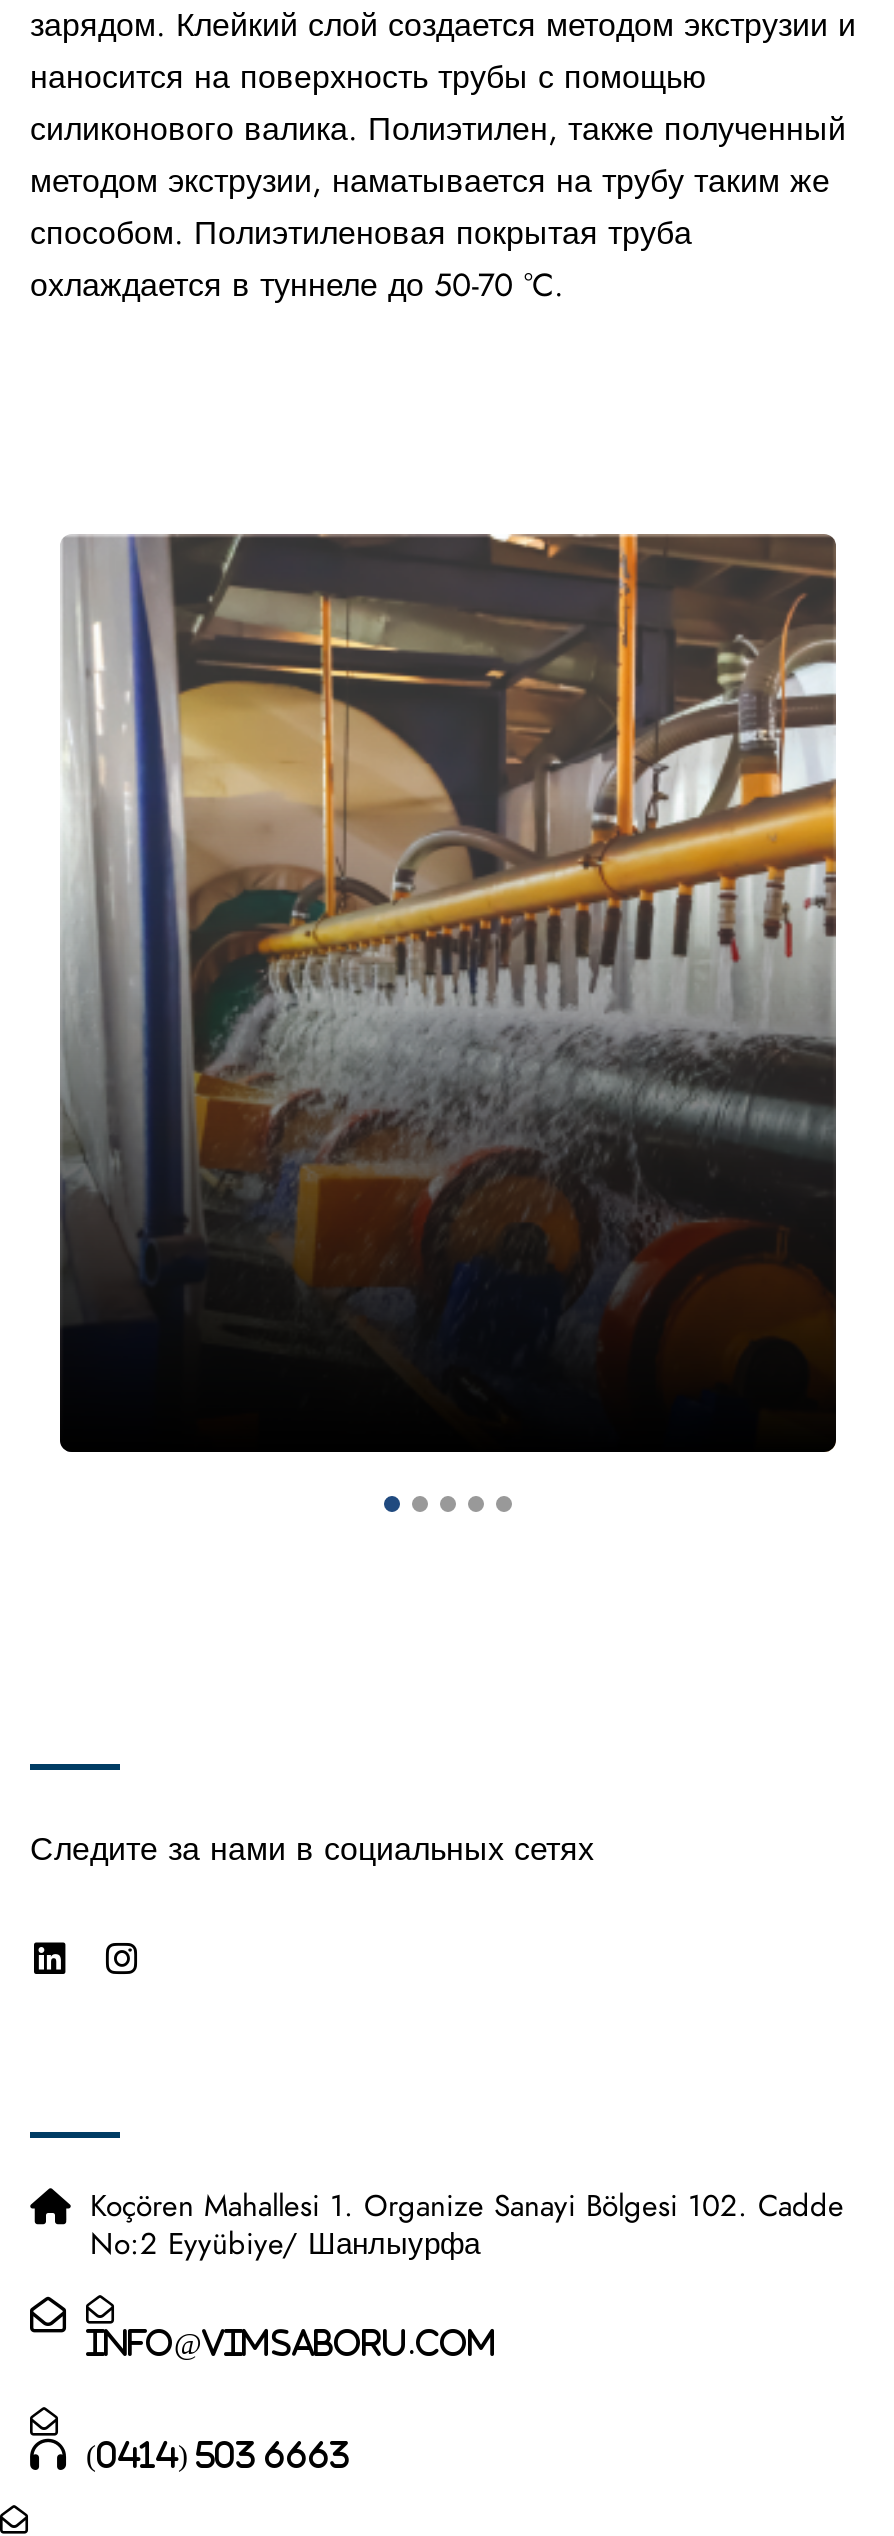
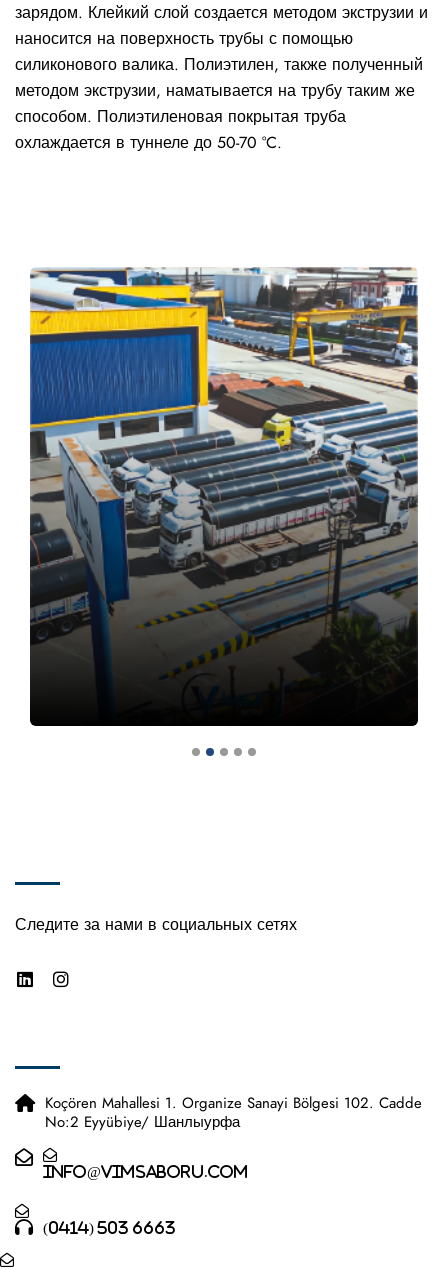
- [image]
+ [image]
